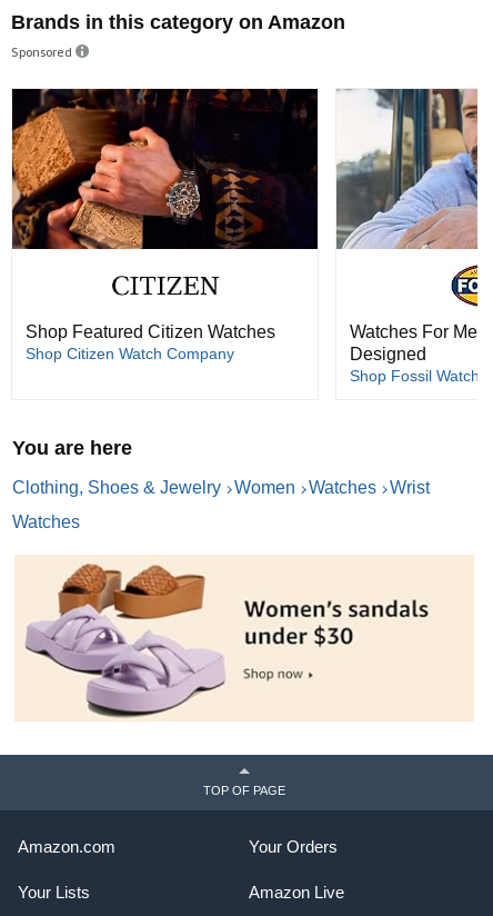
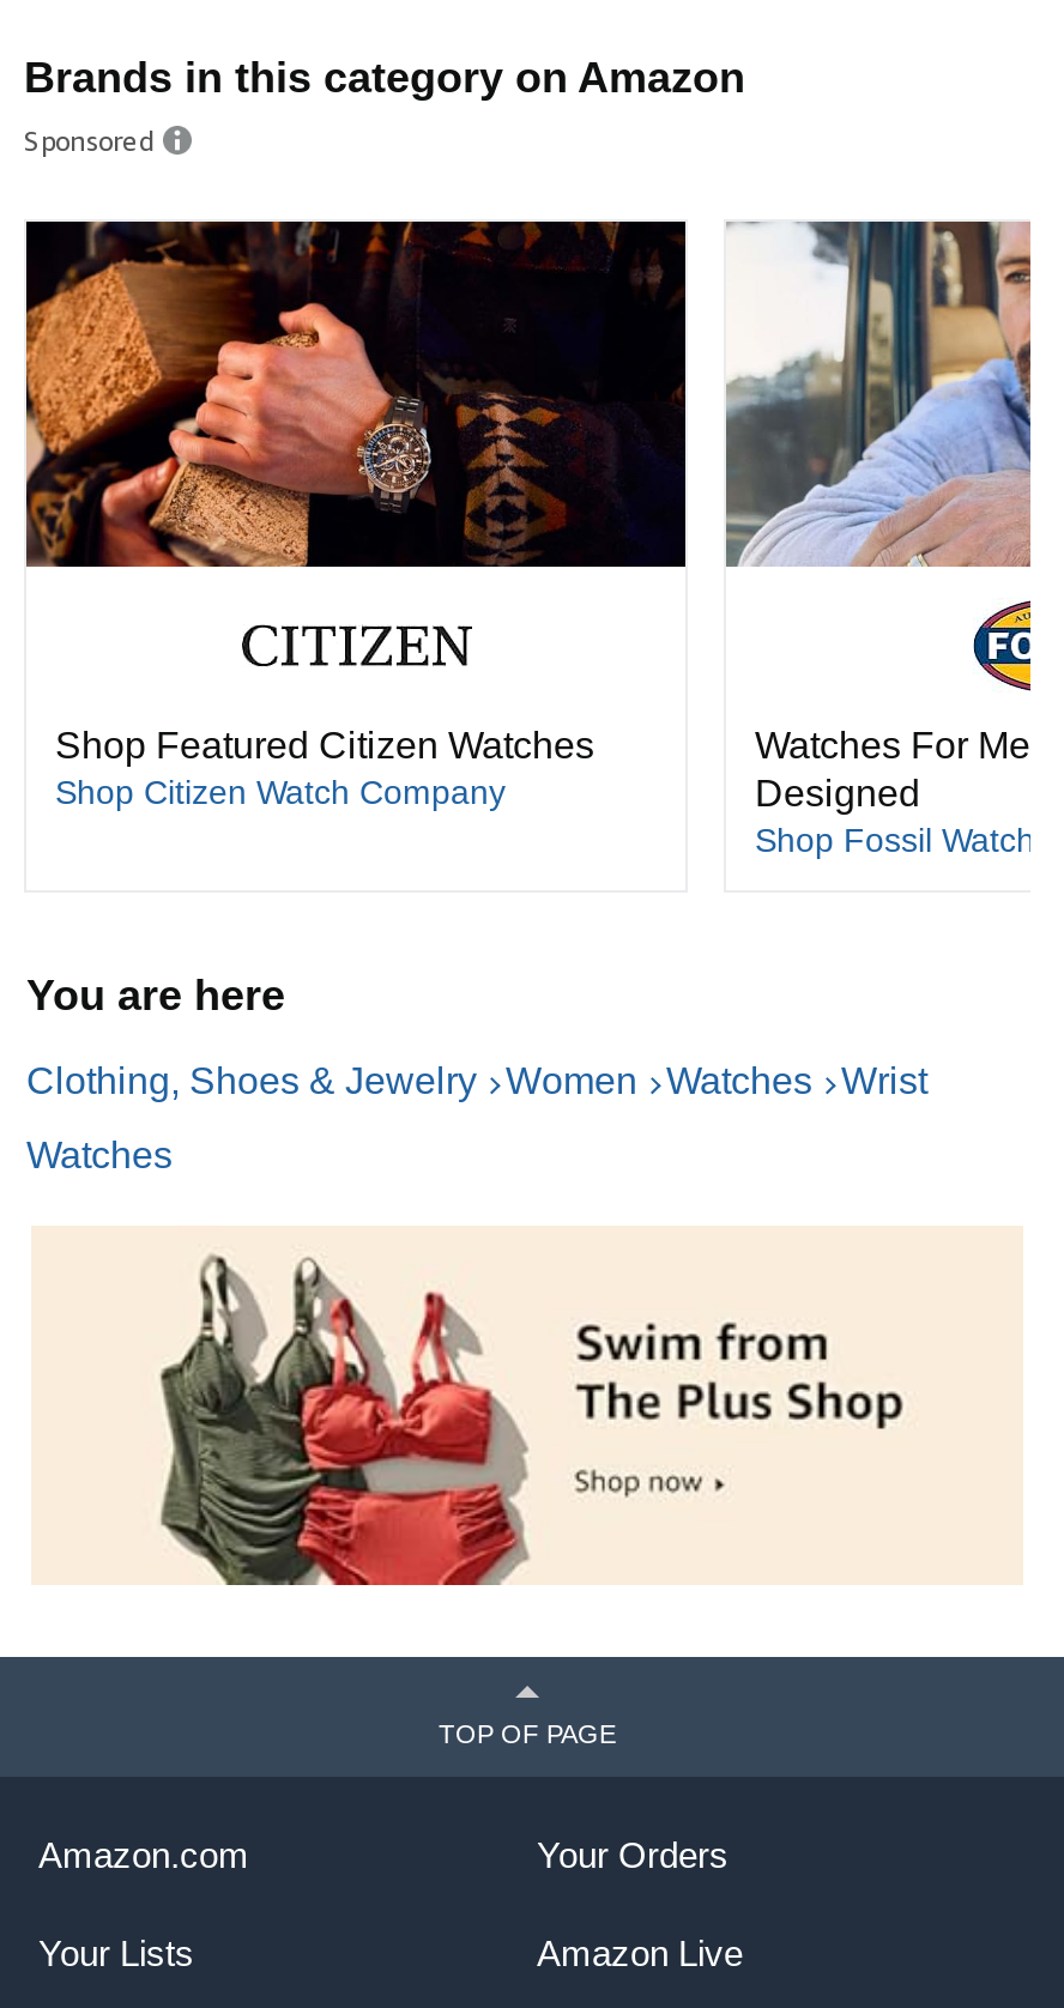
- [image]
+ [image]
